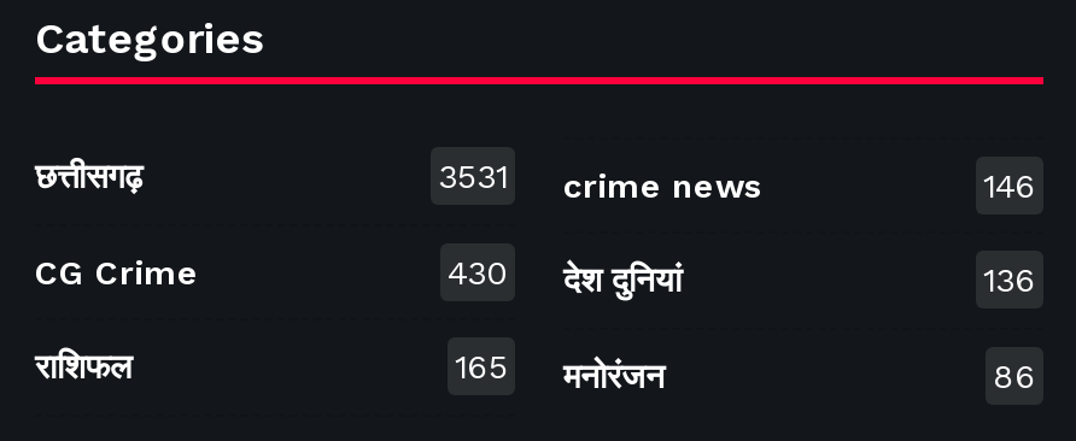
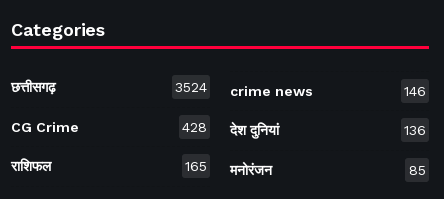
- 3531 crime news
+ 3524 crime news

- 430 देश दुनियां
+ 428 देश दुनियां

- 86
+ 85
